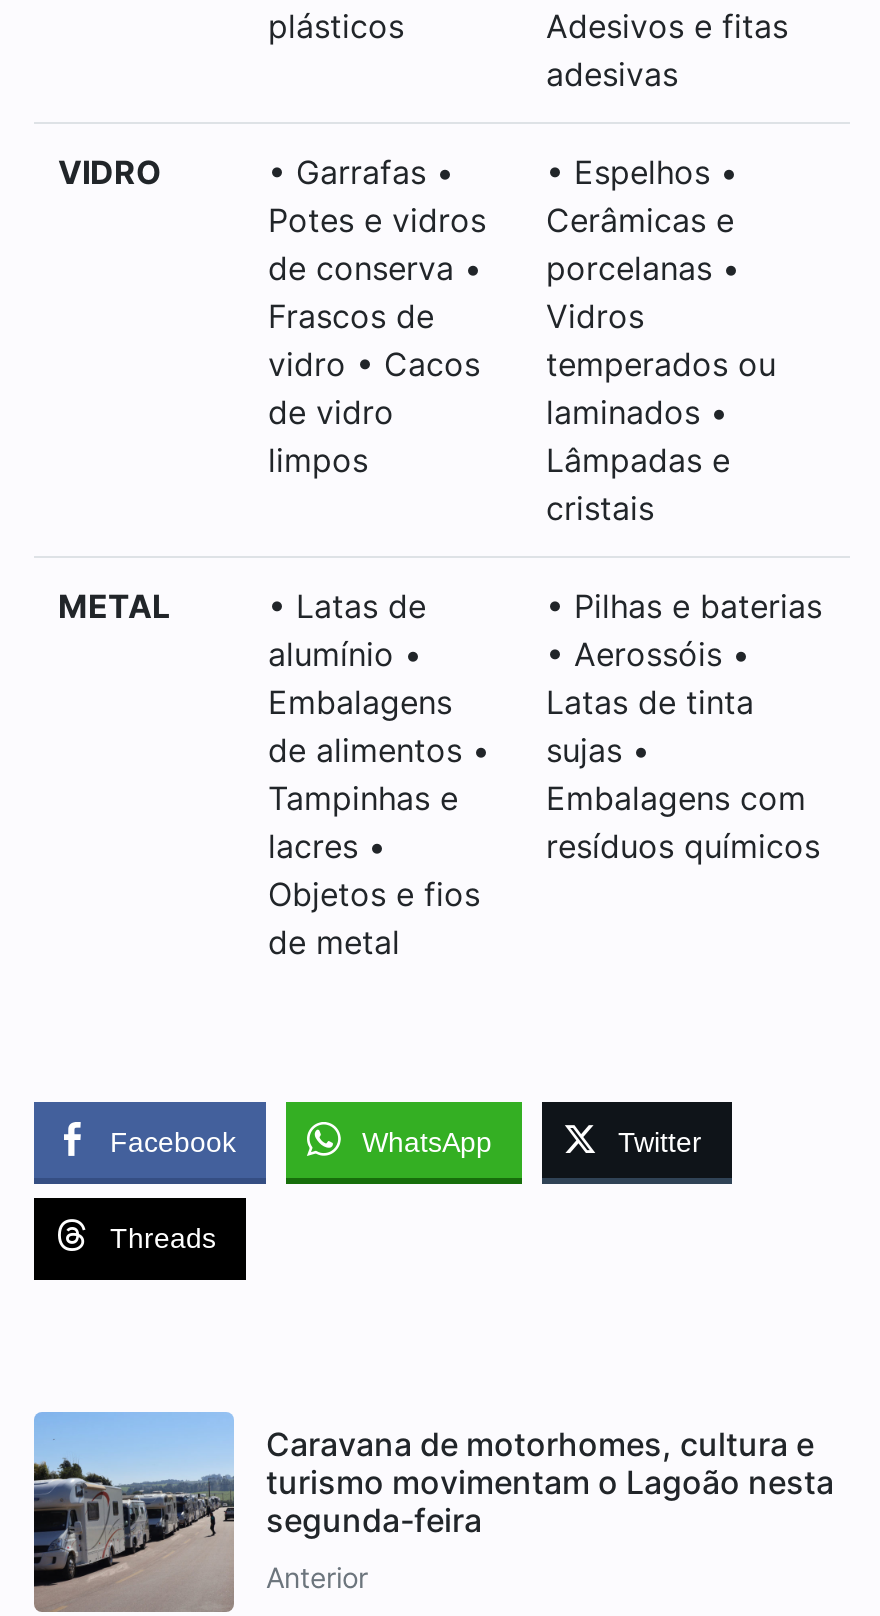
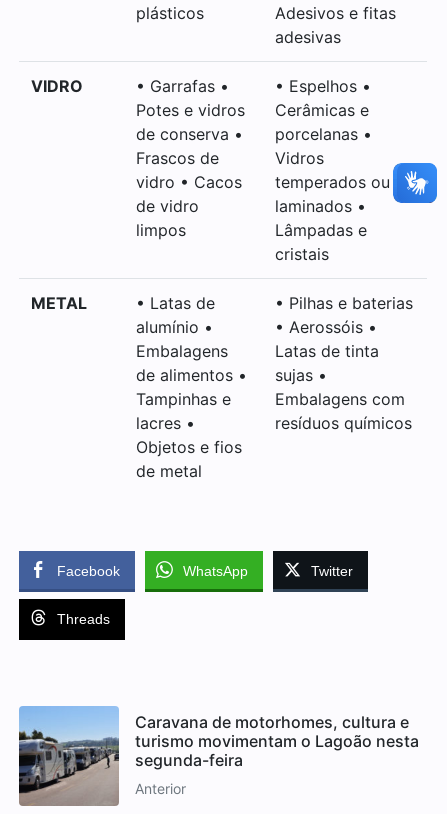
+ [image]
